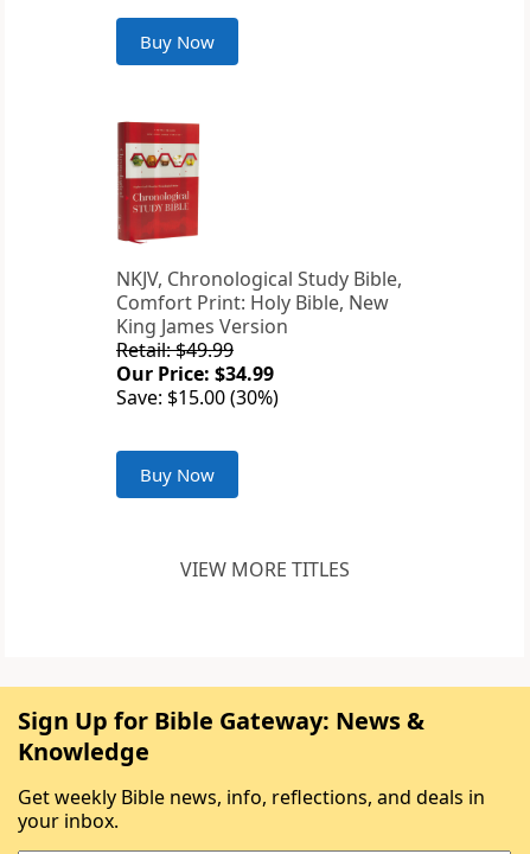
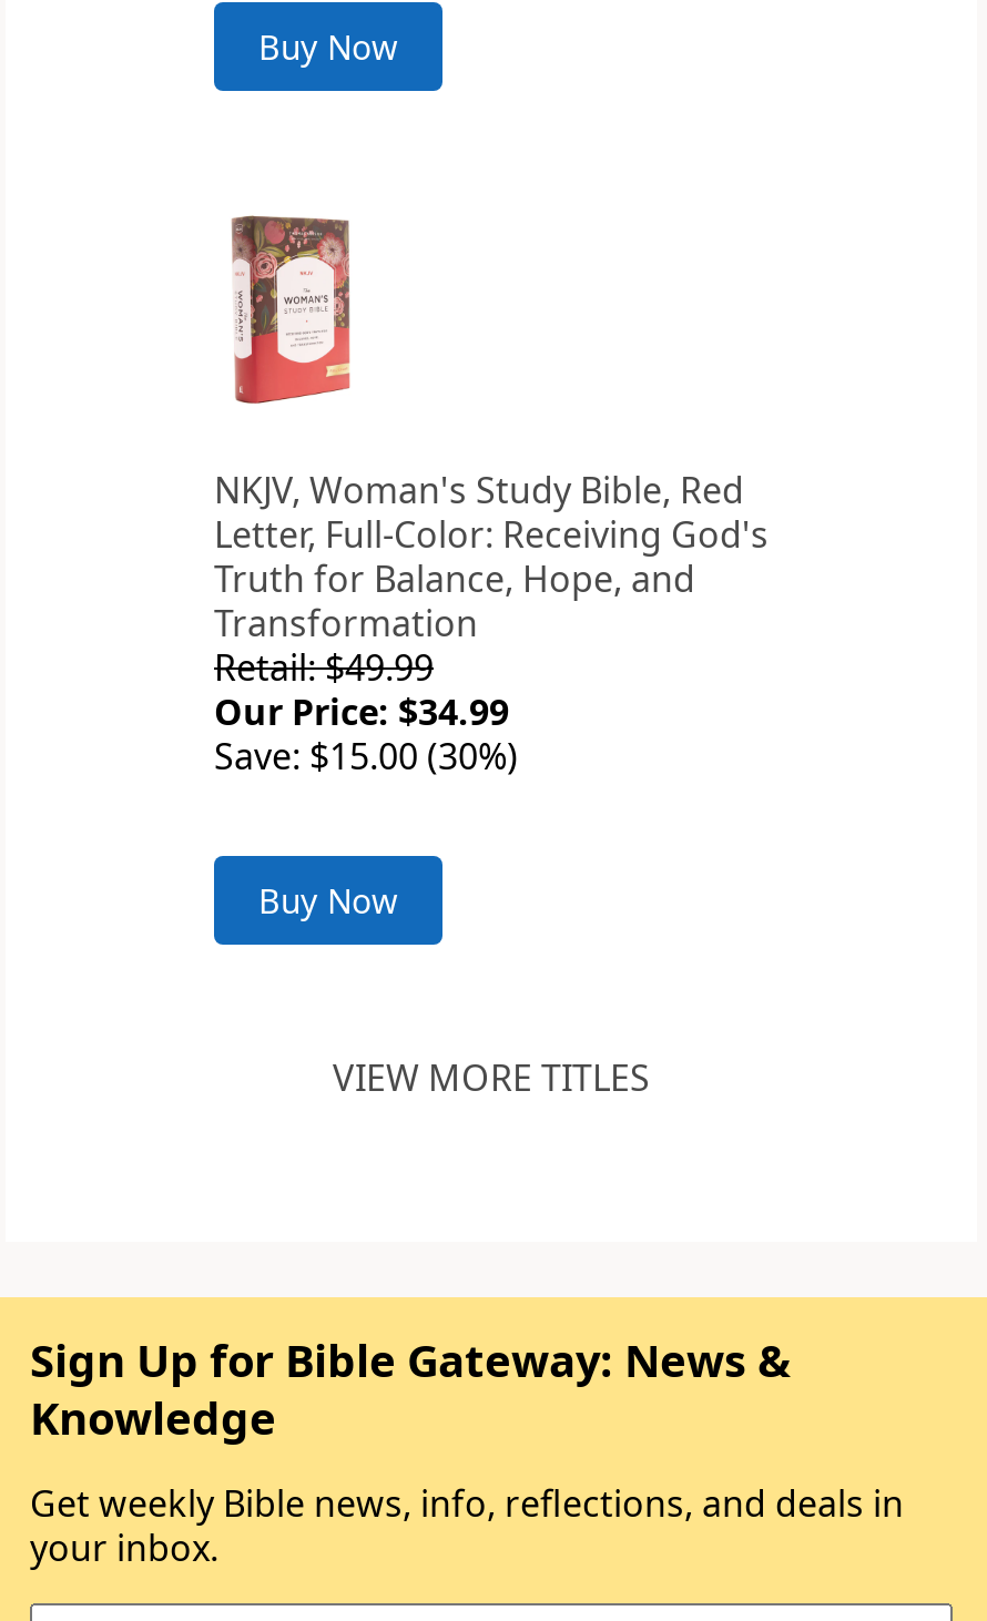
- [image]
- NKJV, Chronological Study Bible,
- Comfort Print: Holy Bible, New
- King James Version
+ [image]
+ NKJV, Woman's Study Bible, Red
+ Letter, Full-Color: Receiving God's
+ Truth for Balance, Hope, and
+ Transformation
